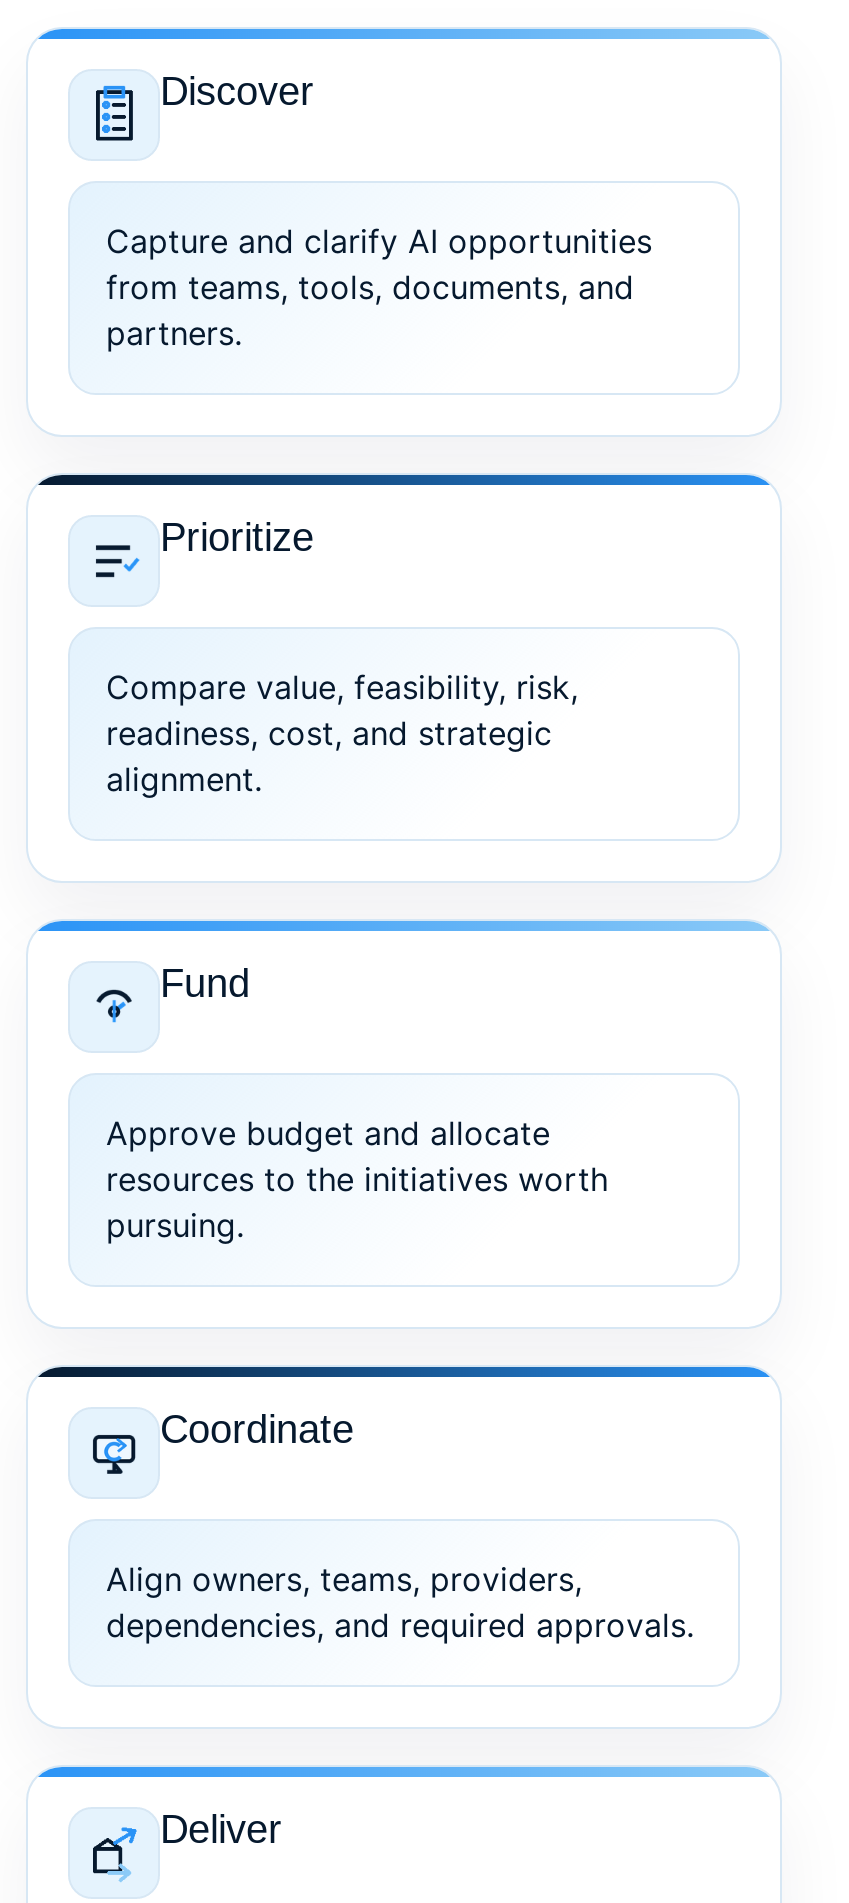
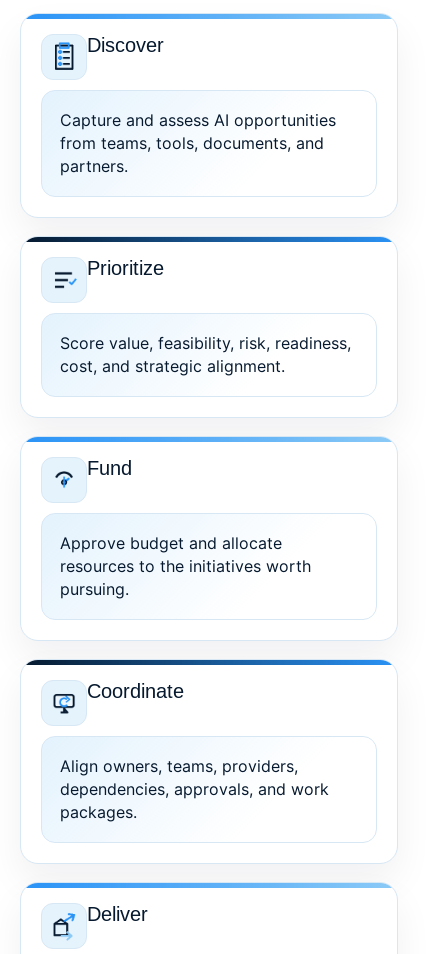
- Capture and clarify AI opportunities
+ Capture and assess AI opportunities

- Compare value, feasibility, risk,
- readiness, cost, and strategic
- alignment.
+ Score value, feasibility, risk, readiness,
+ cost, and strategic alignment.

moved up: Fund | Approve budget and allocate | resources to the initiatives worth | pursuing. | Coordinate | Align owners, teams, providers,

- dependencies, and required approvals.
+ dependencies, approvals, and work
+ packages.
